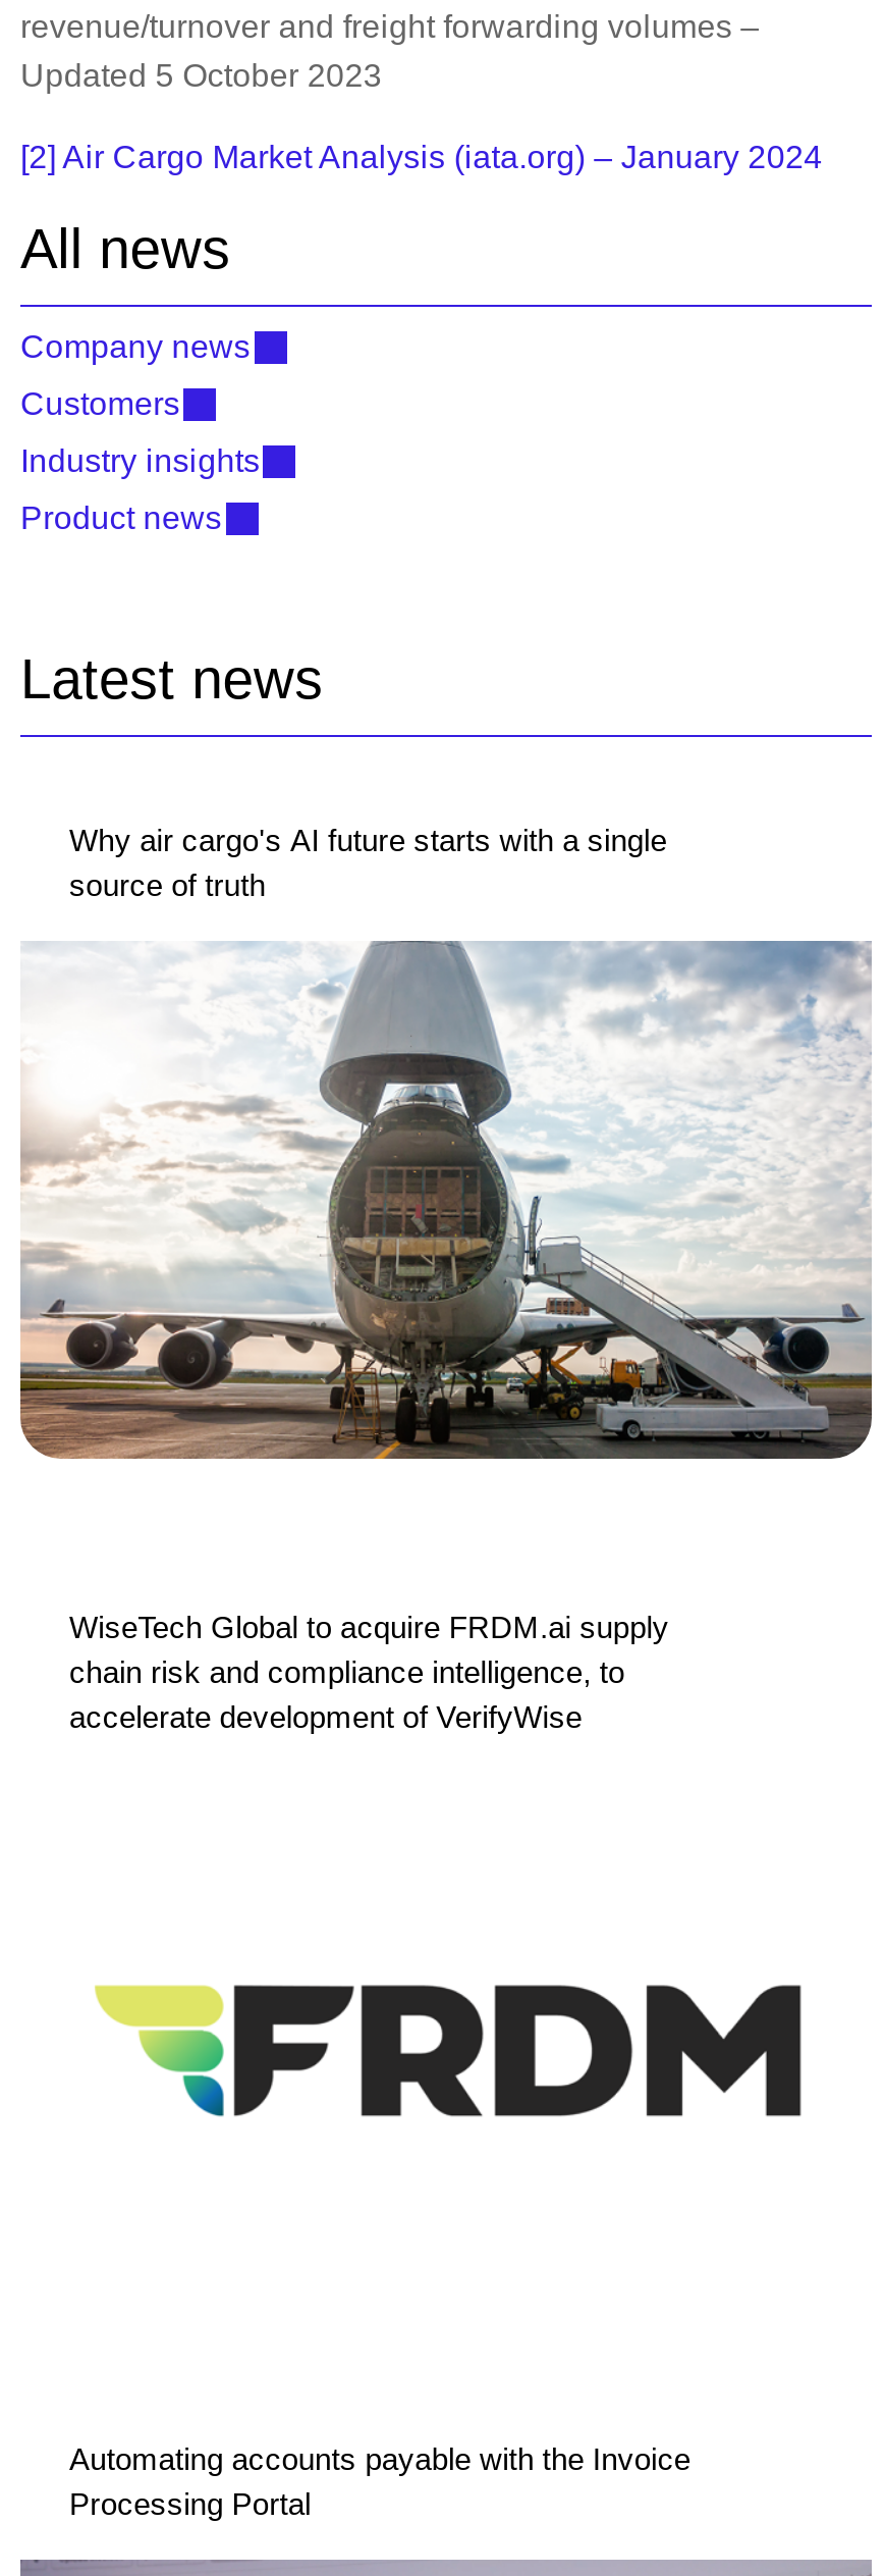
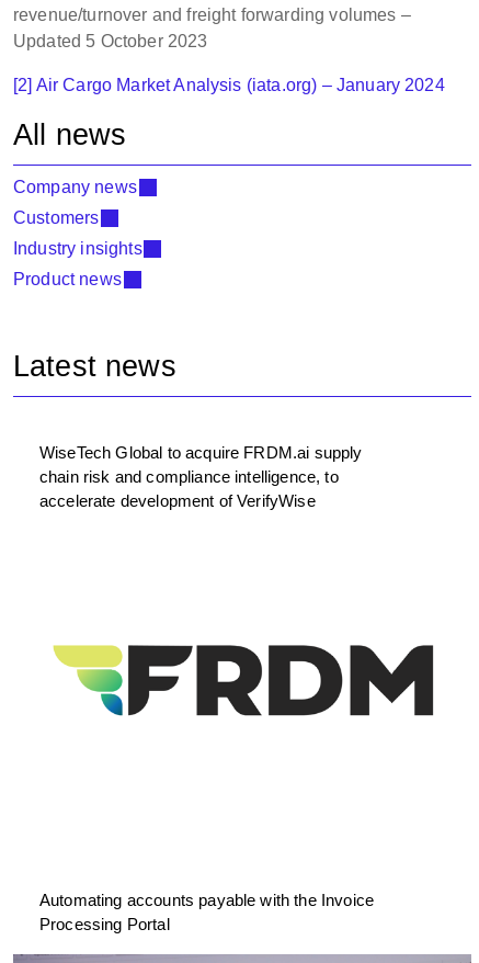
- Why air cargo's AI future starts with a single
- source of truth

- [image]
